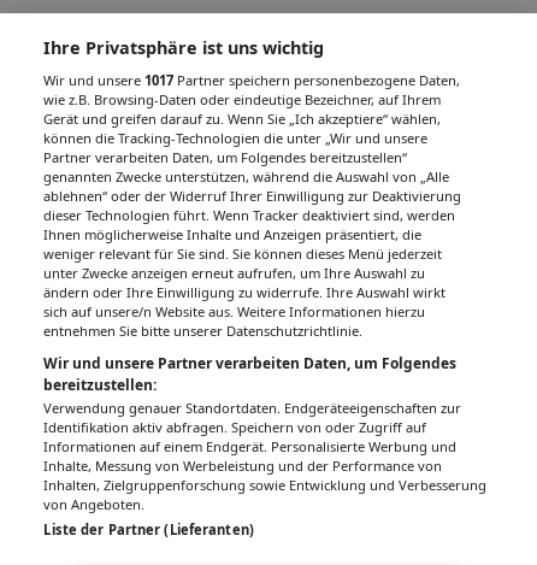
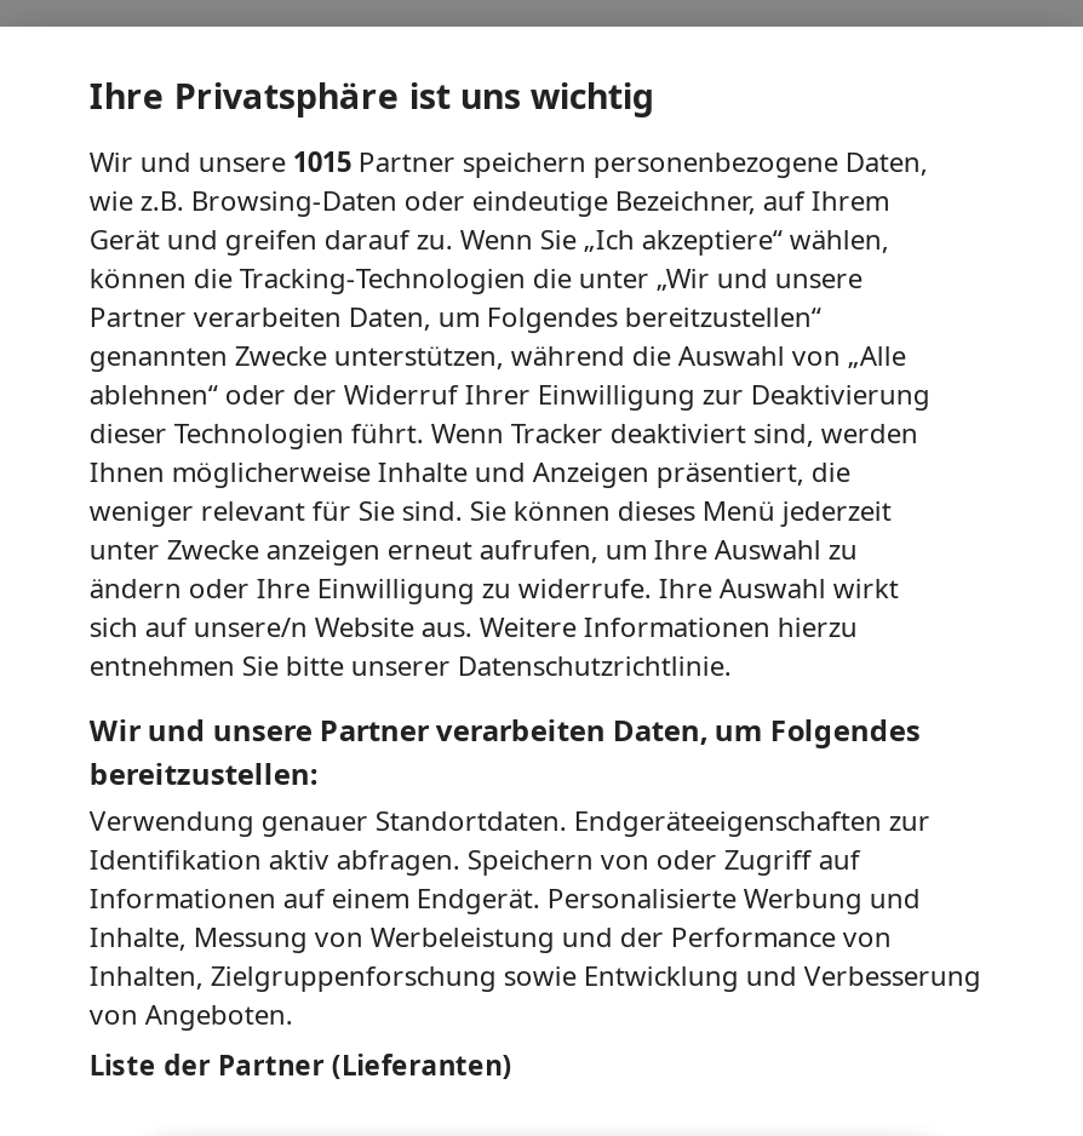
- Wir und unsere 1017 Partner speichern personenbezogene Daten,
+ Wir und unsere 1015 Partner speichern personenbezogene Daten,
